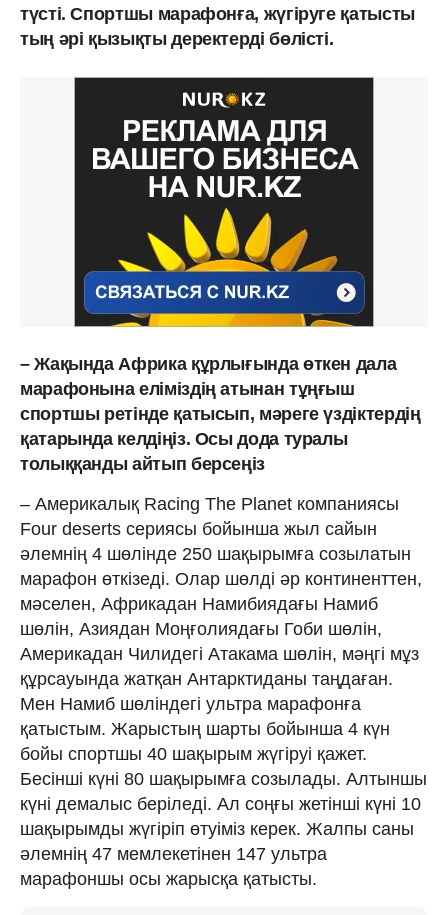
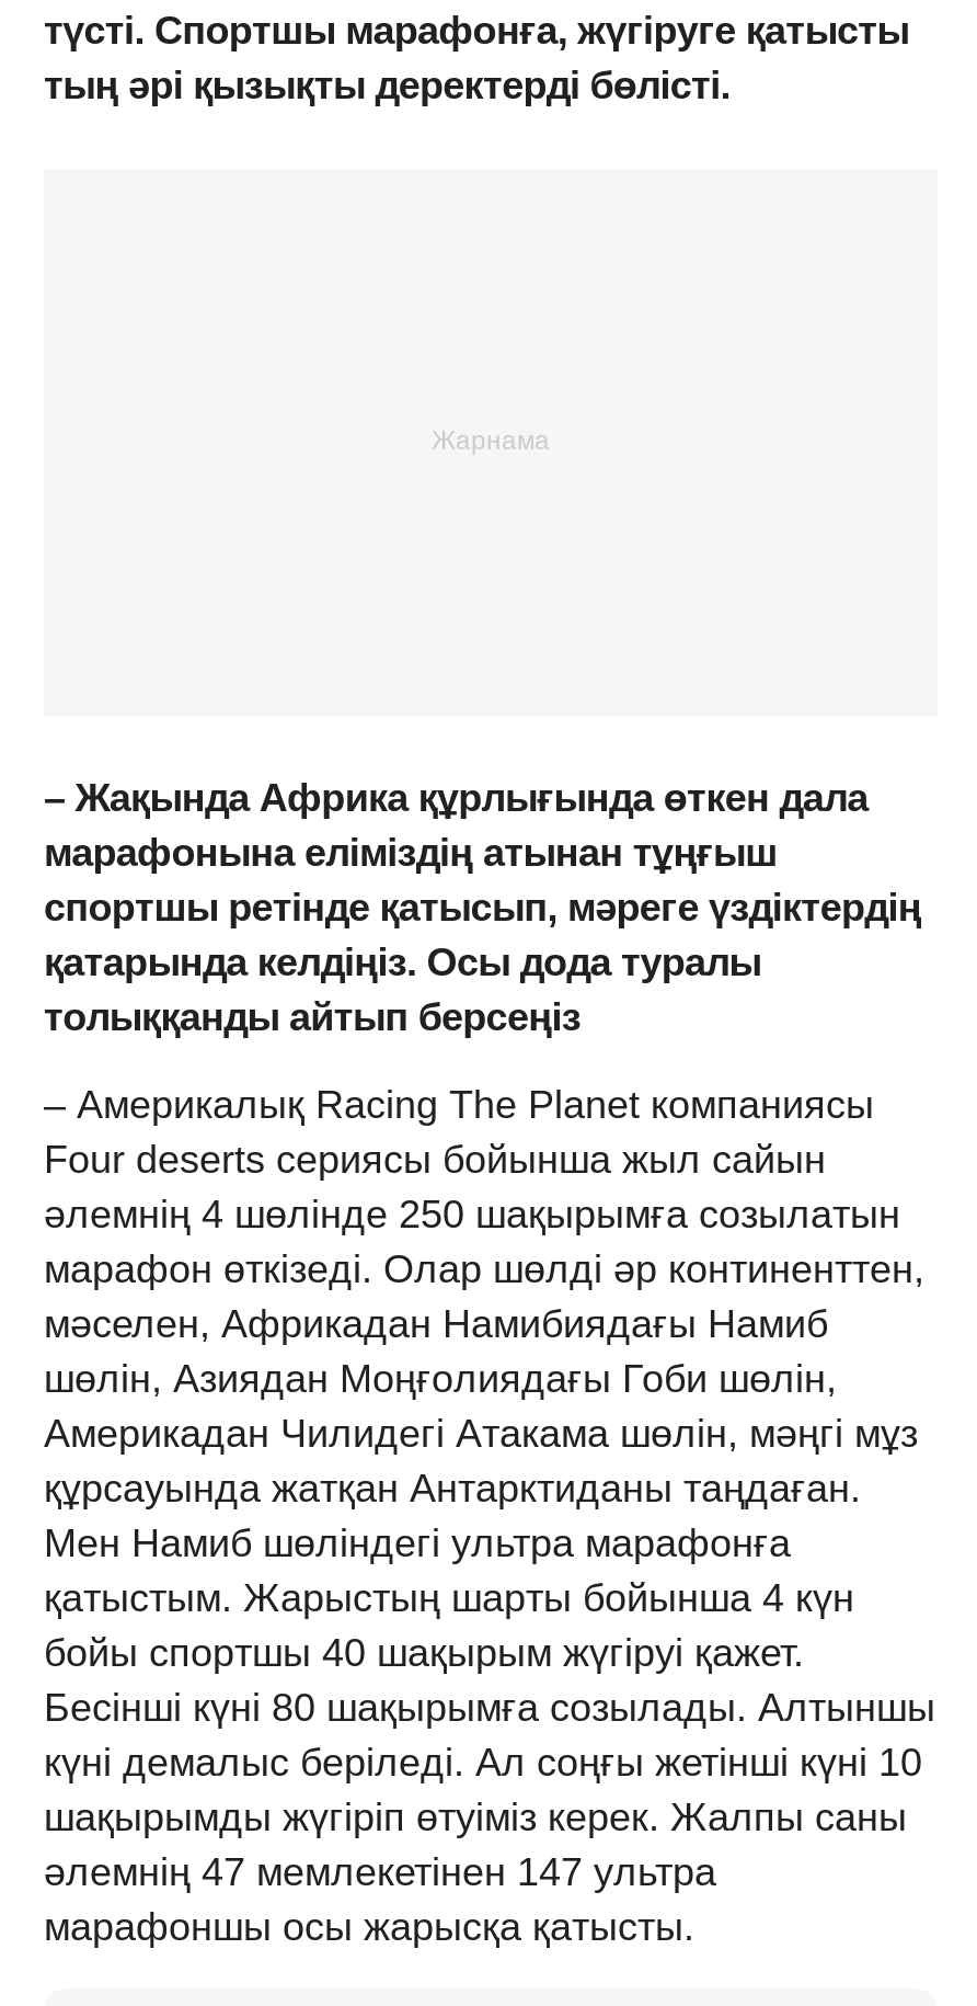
- [image]
